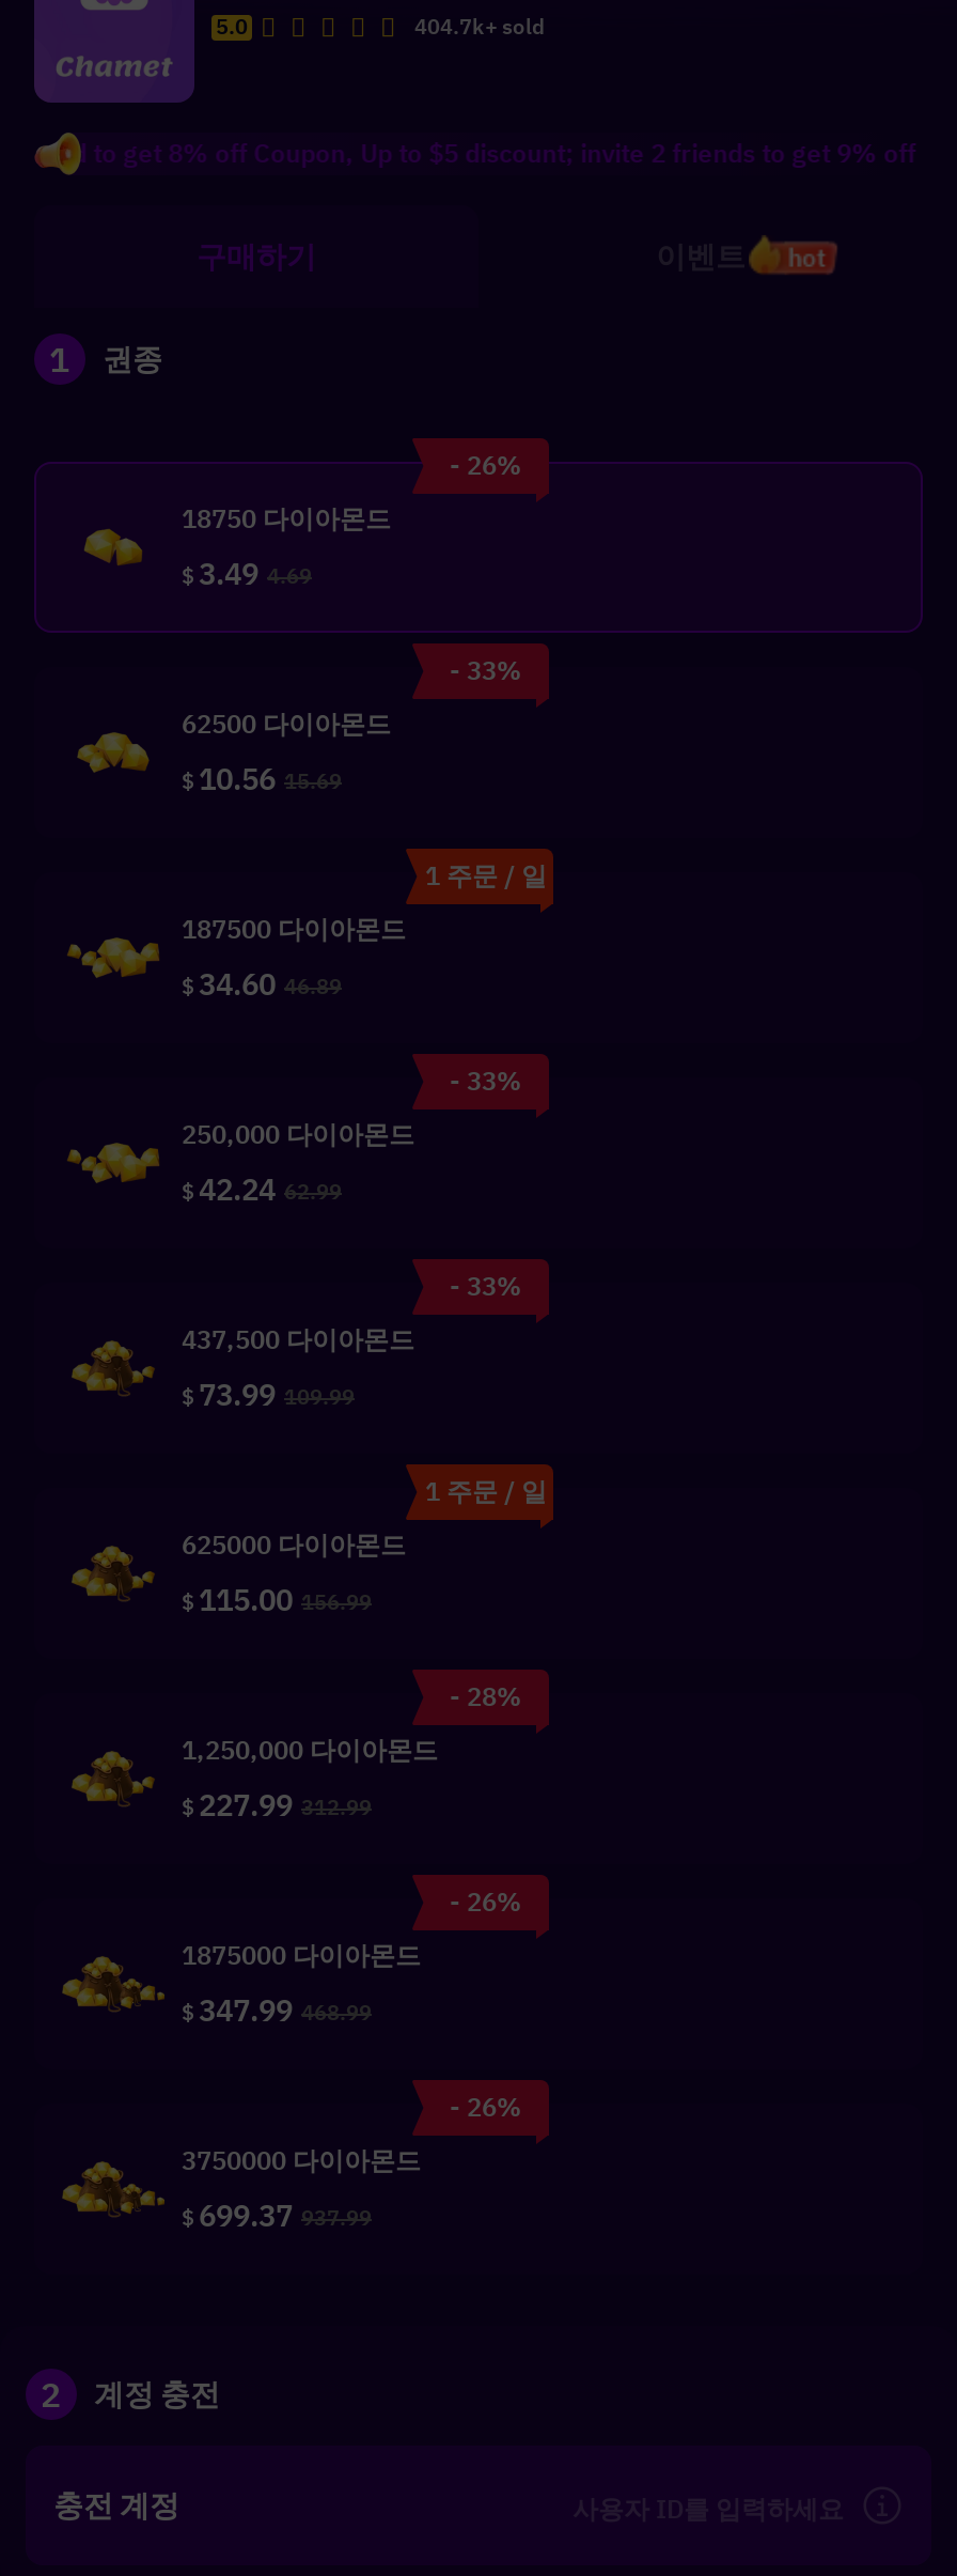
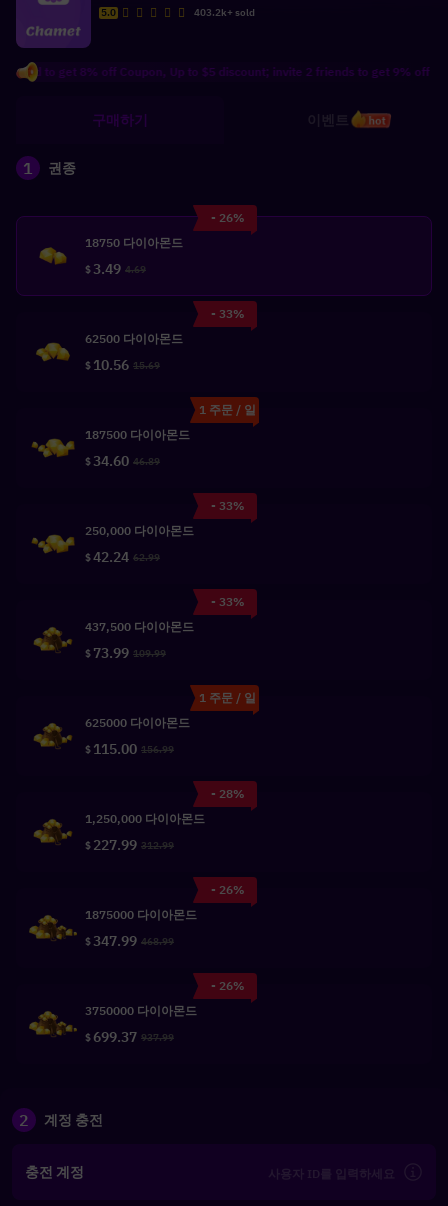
- 404.7k+ sold
+ 403.2k+ sold
